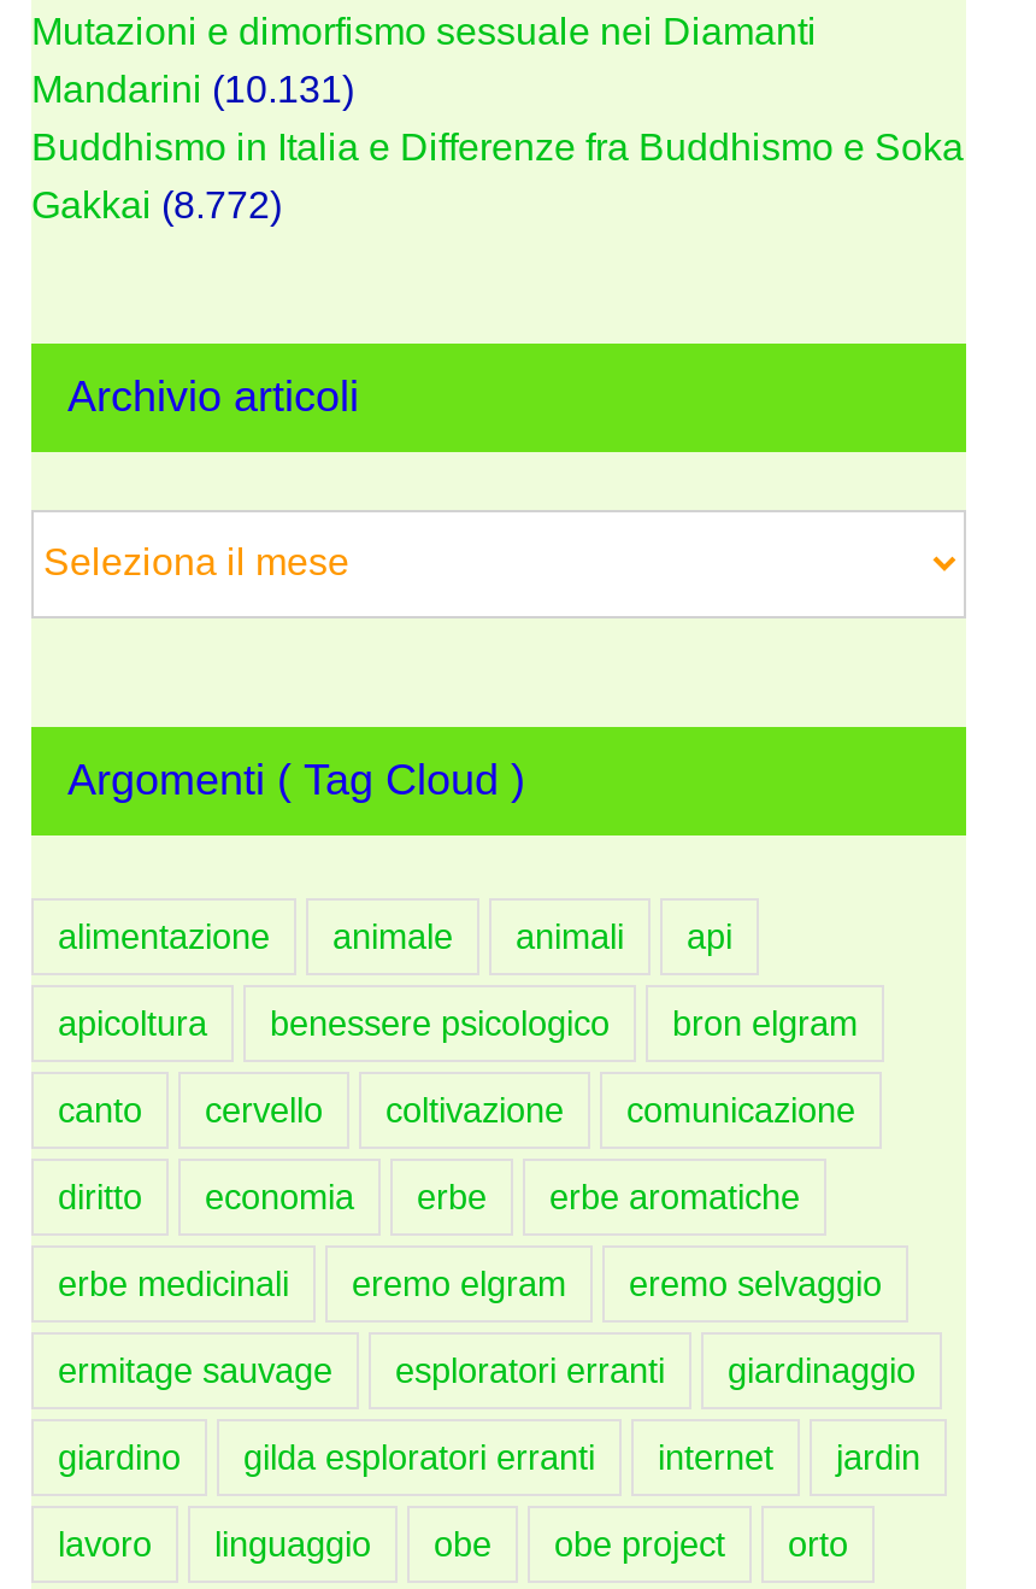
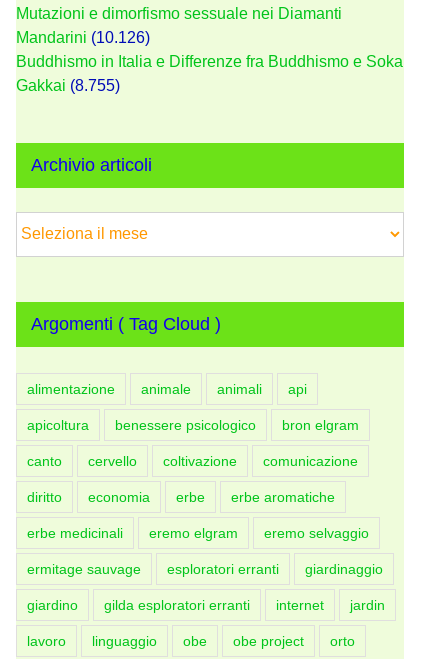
- Mandarini (10.131)
+ Mandarini (10.126)

- Gakkai (8.772)
+ Gakkai (8.755)
